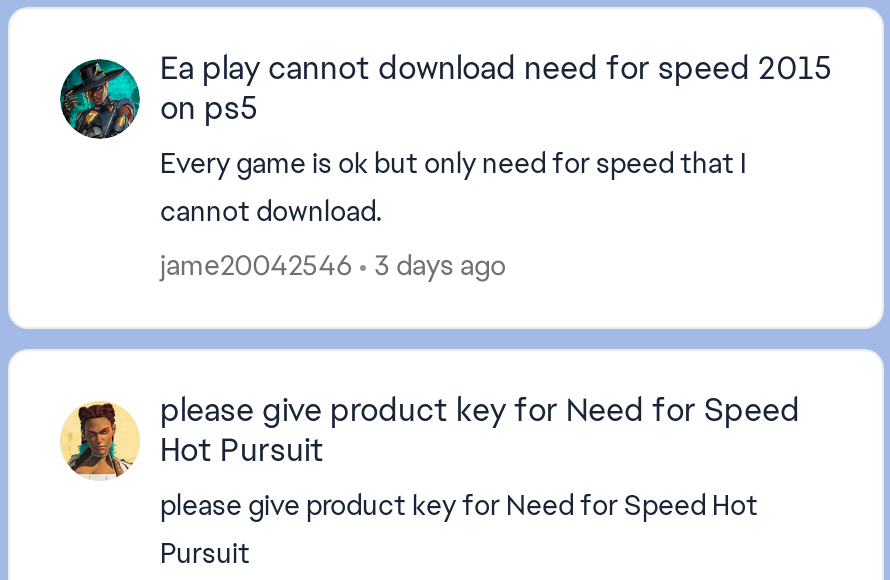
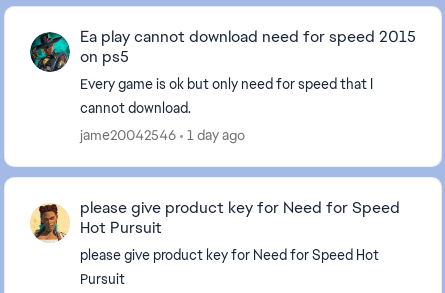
- jame20042546 3 days ago
+ jame20042546 1 day ago
